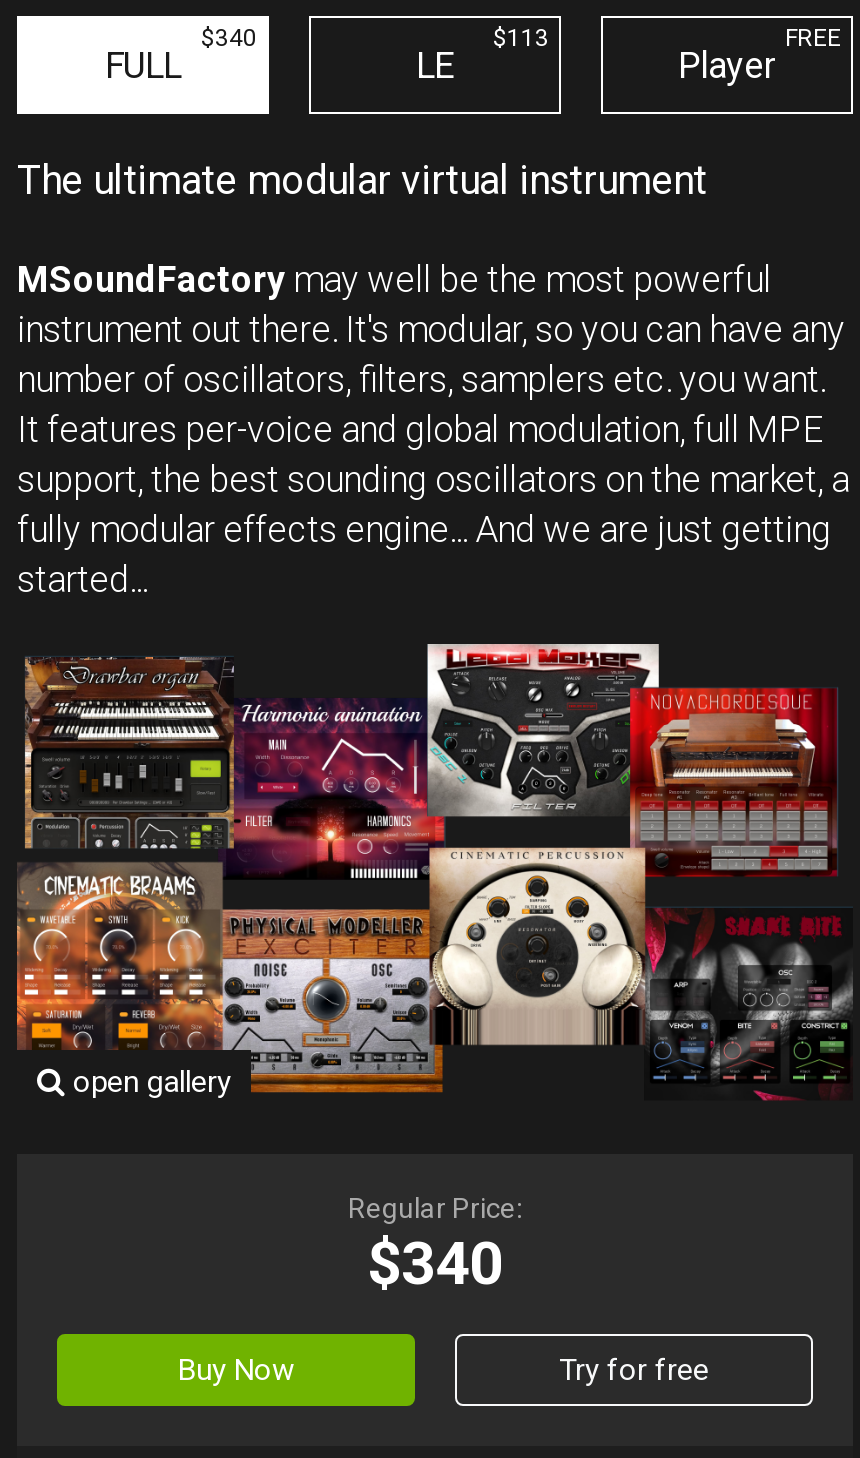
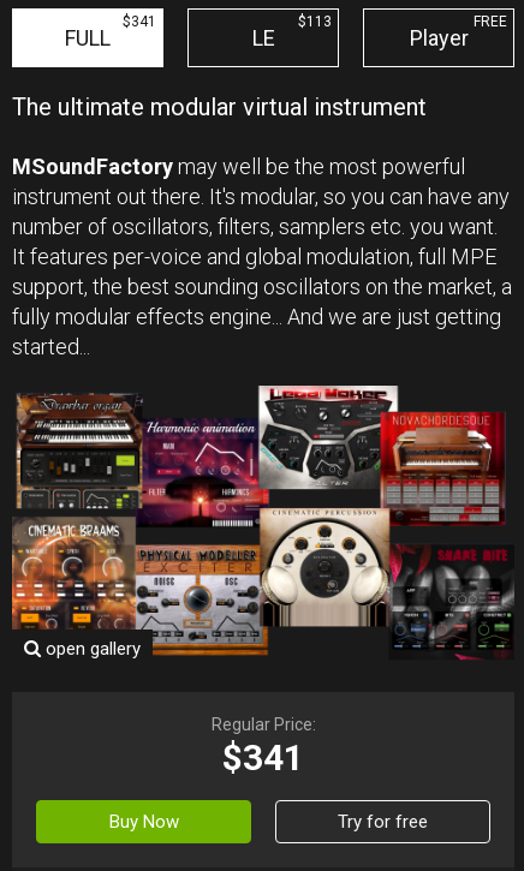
- $340
+ $341

- $340
+ $341
